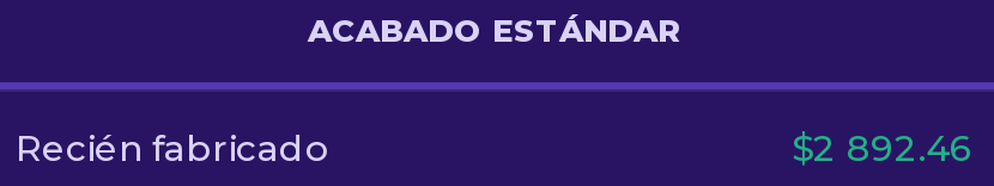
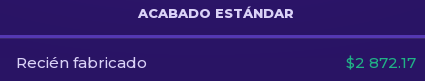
- $2 892.46
+ $2 872.17
